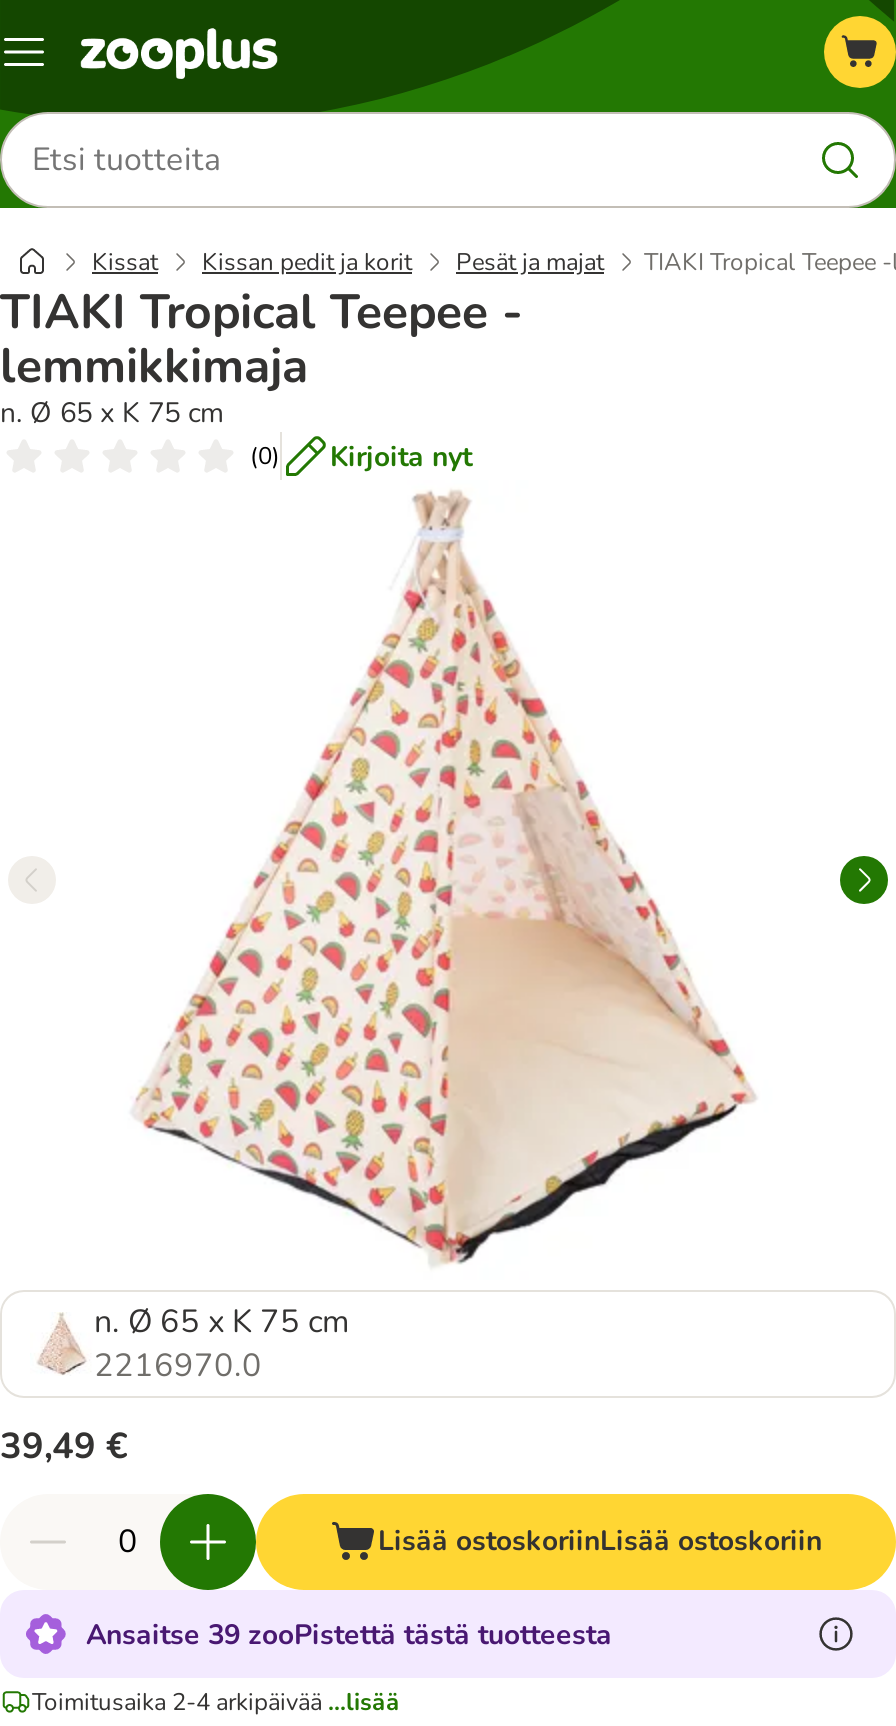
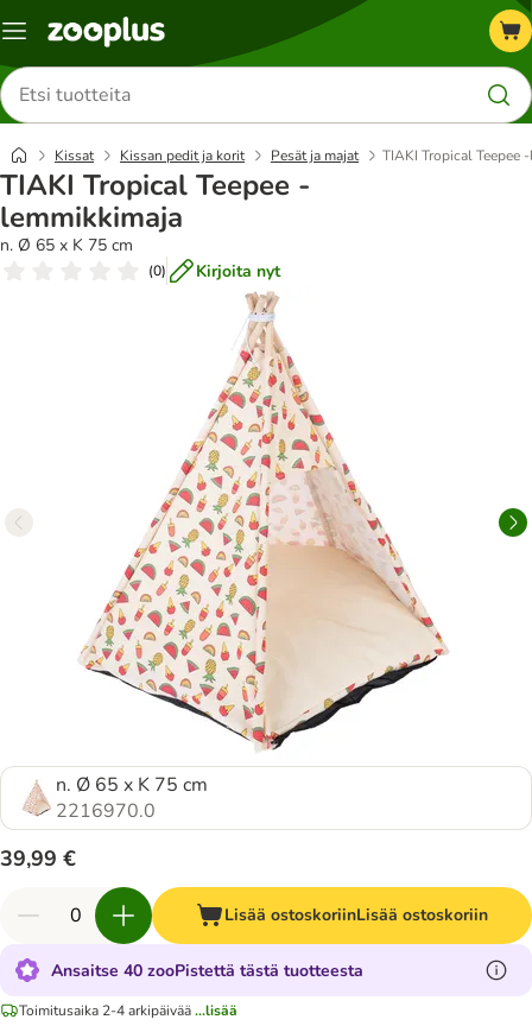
- 39,49 €
+ 39,99 €

- Ansaitse 39 zooPistettä tästä tuotteesta
+ Ansaitse 40 zooPistettä tästä tuotteesta
